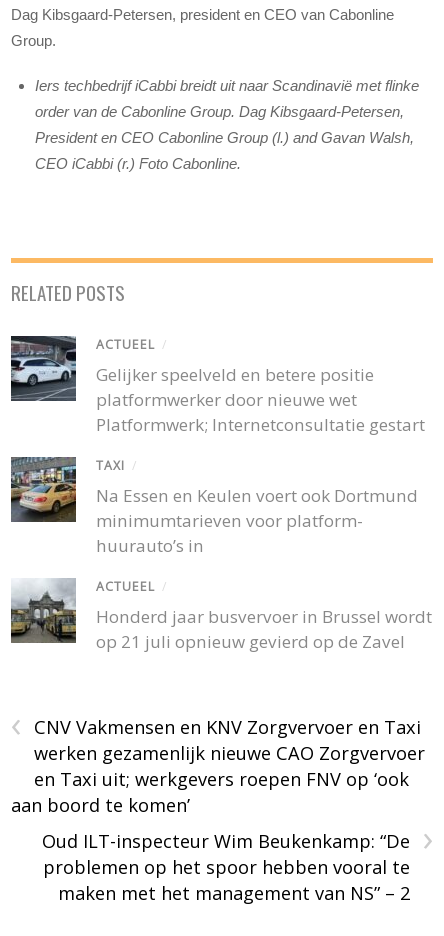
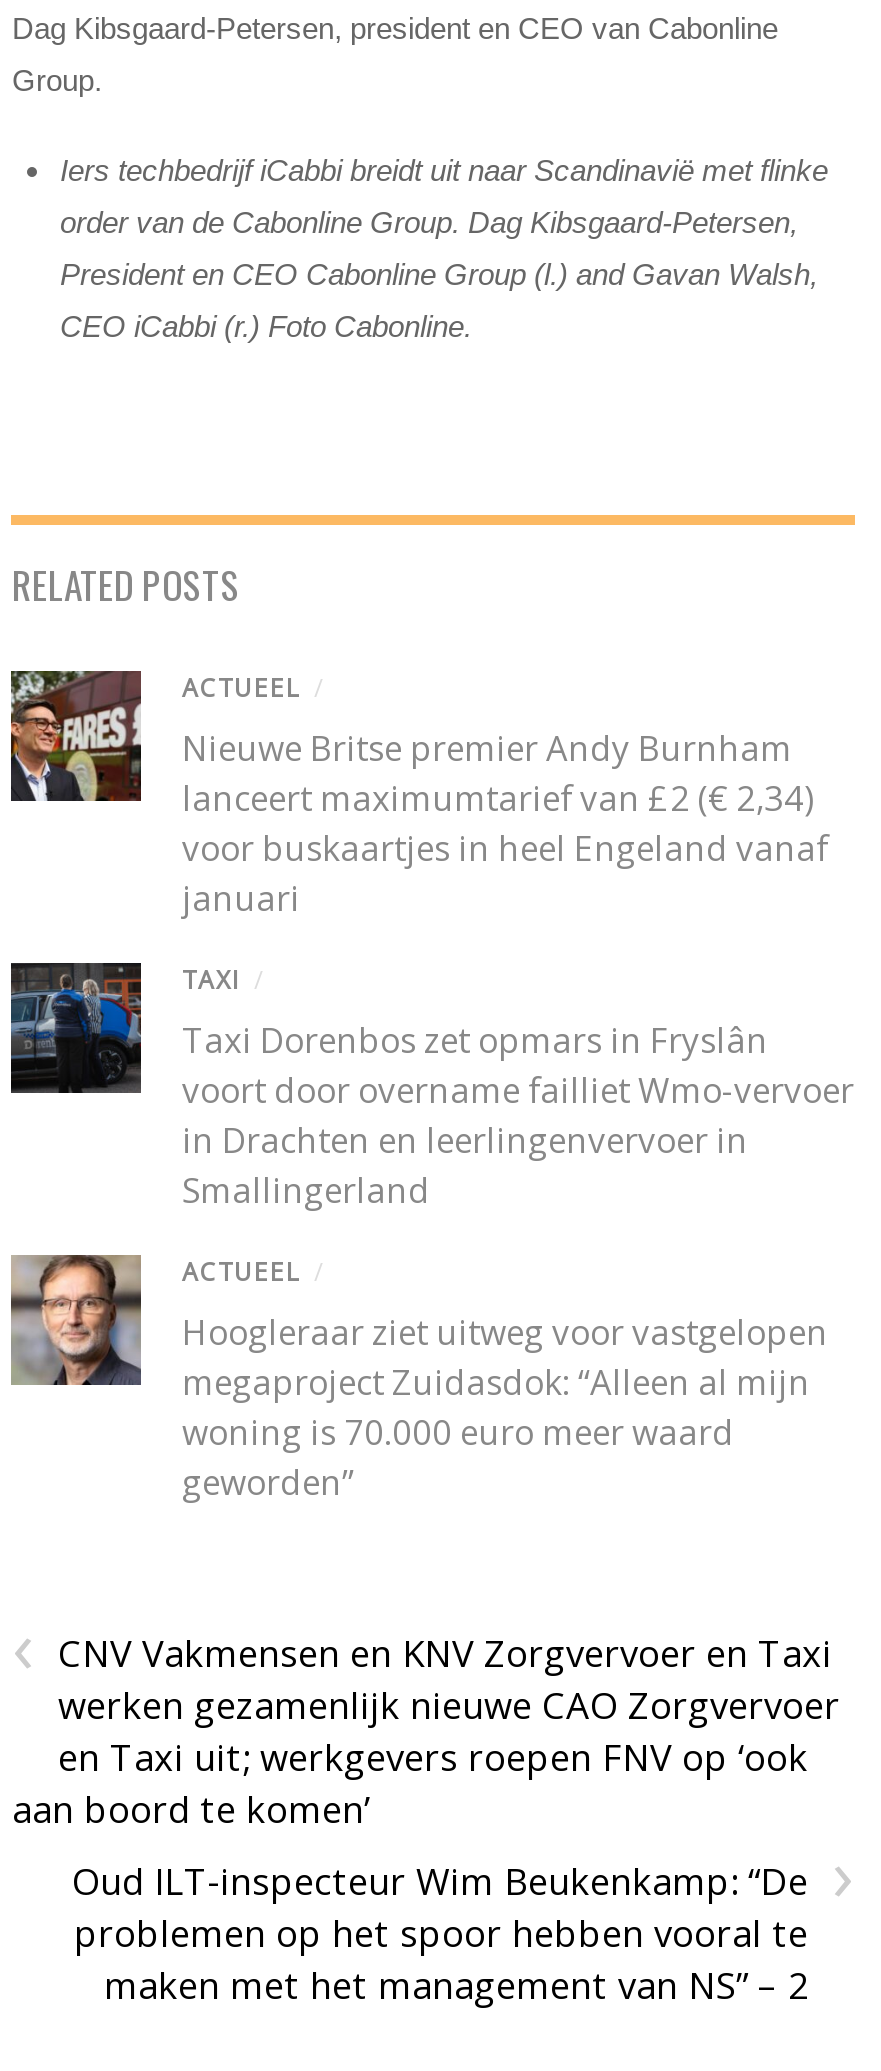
- [image]
- Gelijker speelveld en betere positie
- platformwerker door nieuwe wet
- Platformwerk; Internetconsultatie gestart
+ [image]
+ Nieuwe Britse premier Andy Burnham
+ lanceert maximumtarief van £2 (€ 2,34)
+ voor buskaartjes in heel Engeland vanaf
+ januari

- [image]
- Na Essen en Keulen voert ook Dortmund
- minimumtarieven voor platform-
- huurauto’s in
+ [image]
+ Taxi Dorenbos zet opmars in Fryslân
+ voort door overname failliet Wmo-vervoer
+ in Drachten en leerlingenvervoer in
+ Smallingerland

- [image]
- Honderd jaar busvervoer in Brussel wordt
- op 21 juli opnieuw gevierd op de Zavel
+ [image]
+ Hoogleraar ziet uitweg voor vastgelopen
+ megaproject Zuidasdok: “Alleen al mijn
+ woning is 70.000 euro meer waard
+ geworden”
